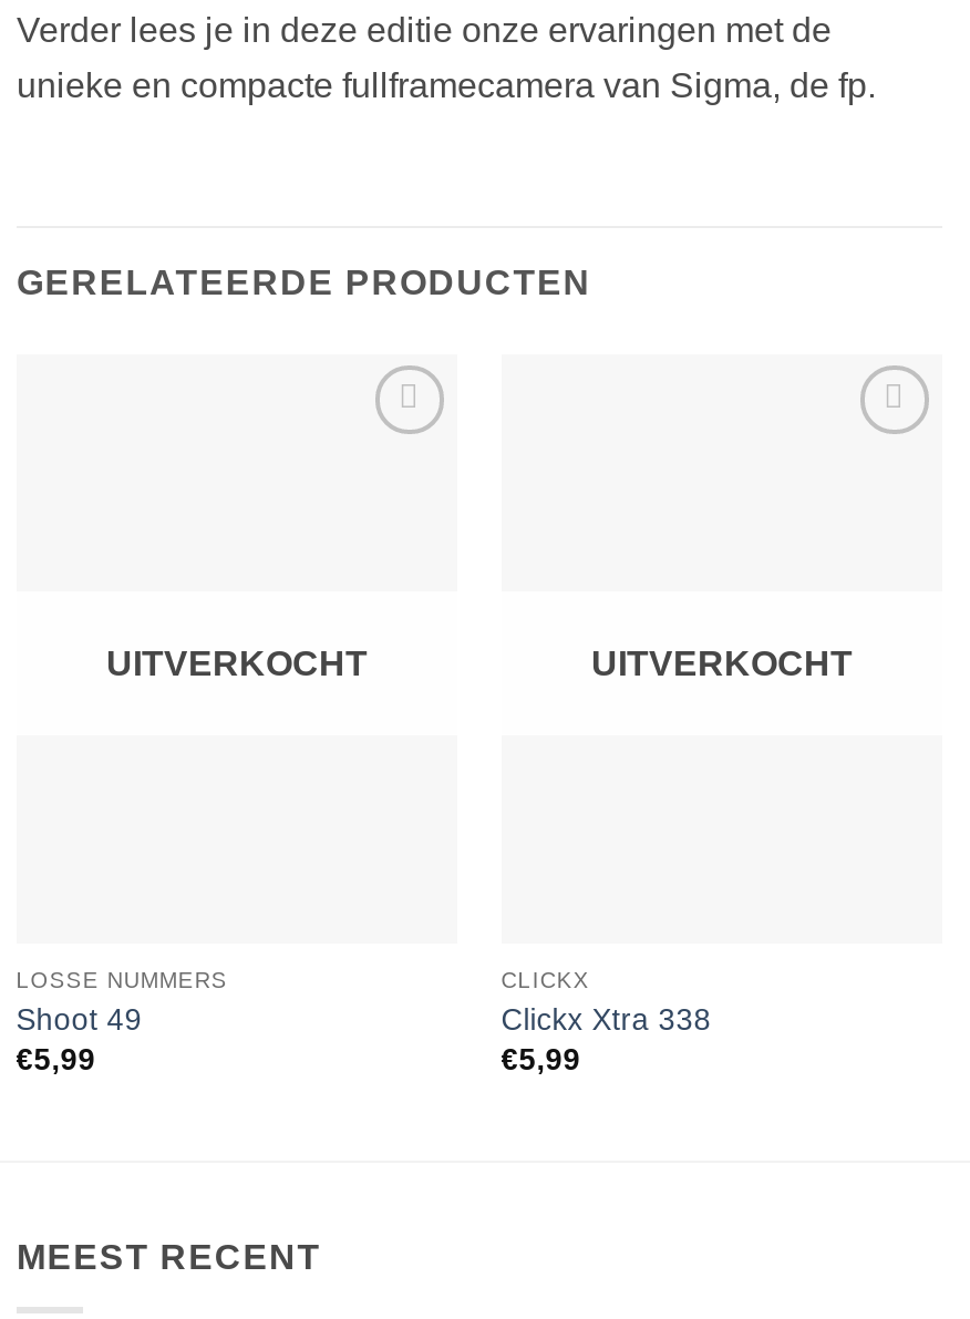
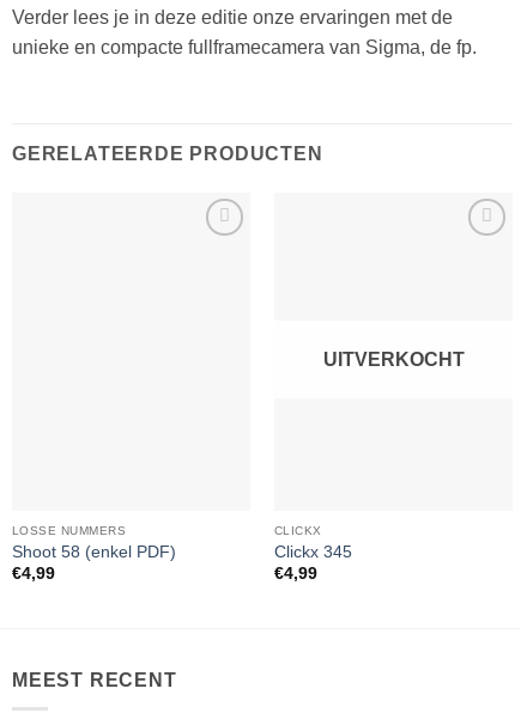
- UITVERKOCHT

- Shoot 49
- €5,99
+ Shoot 58 (enkel PDF)
+ €4,99

- Clickx Xtra 338
- €5,99
+ Clickx 345
+ €4,99
